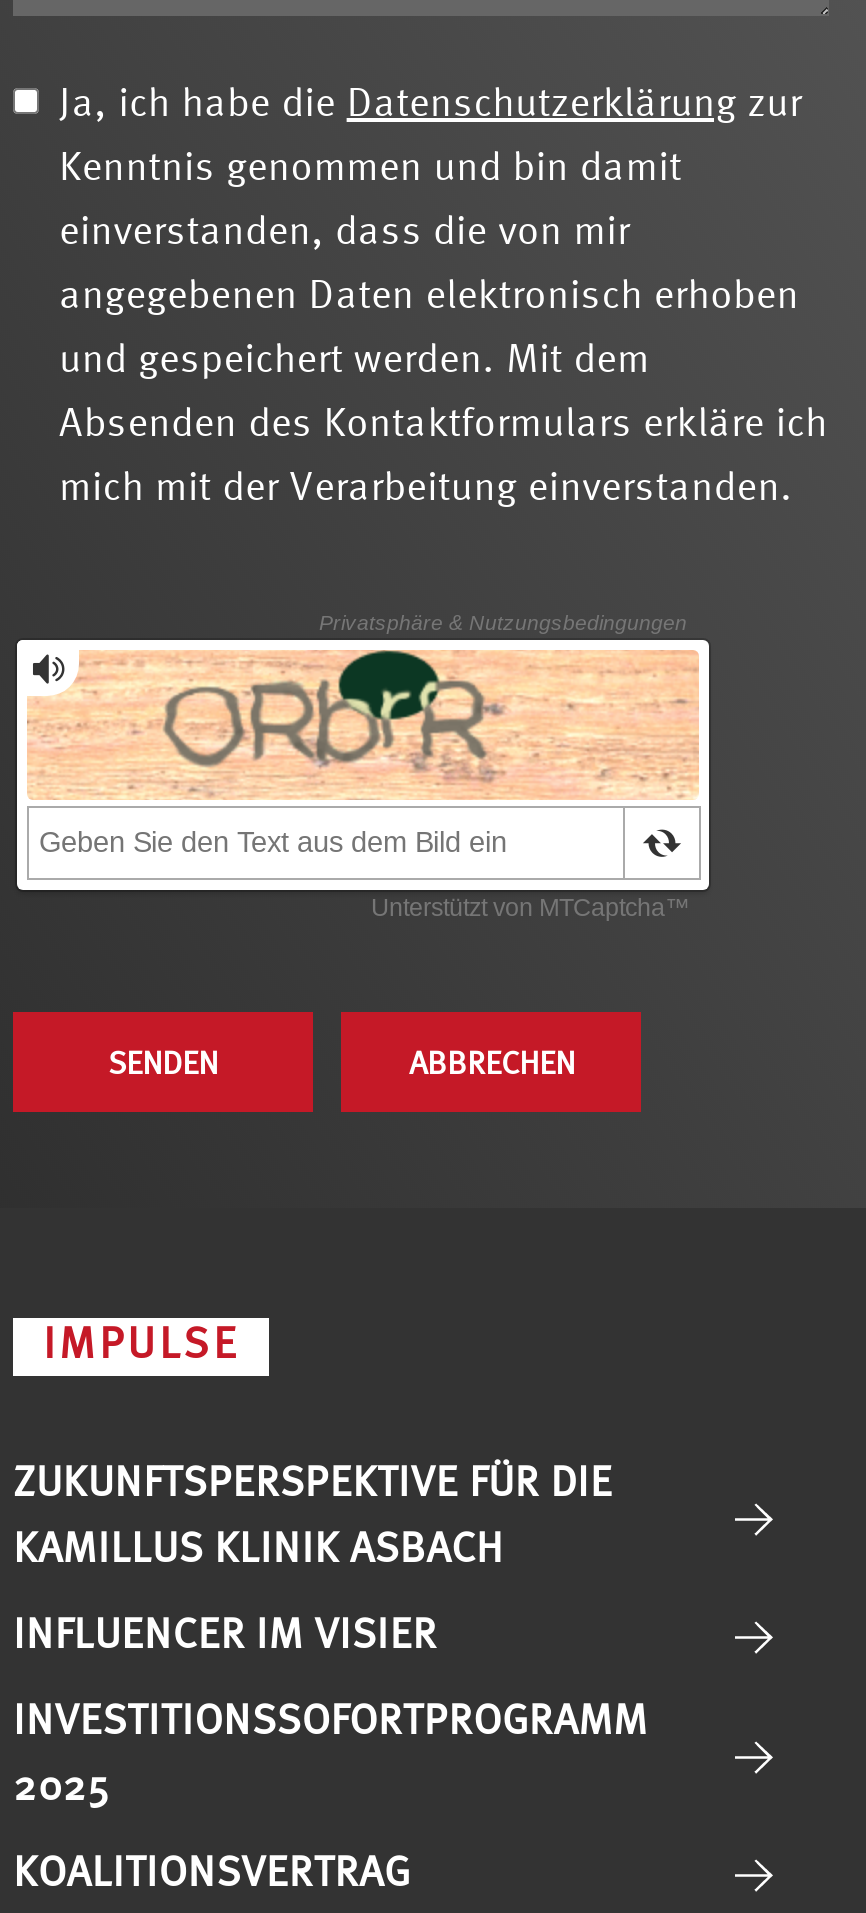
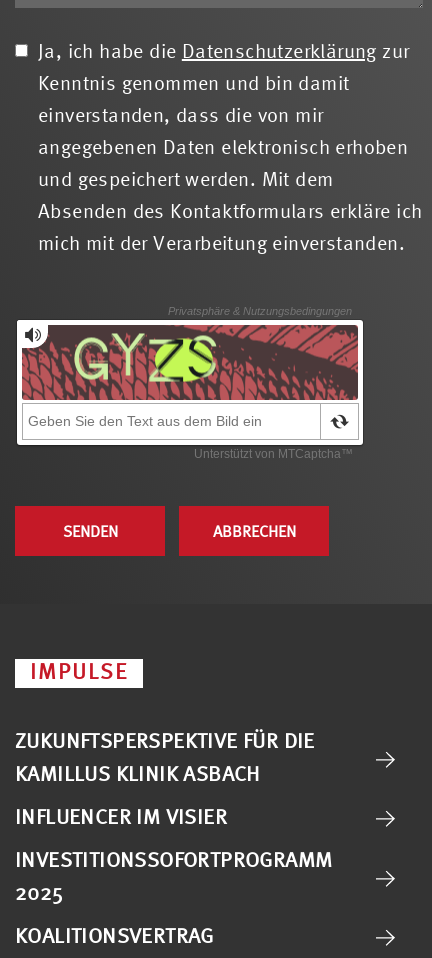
- [image]
+ [image]
